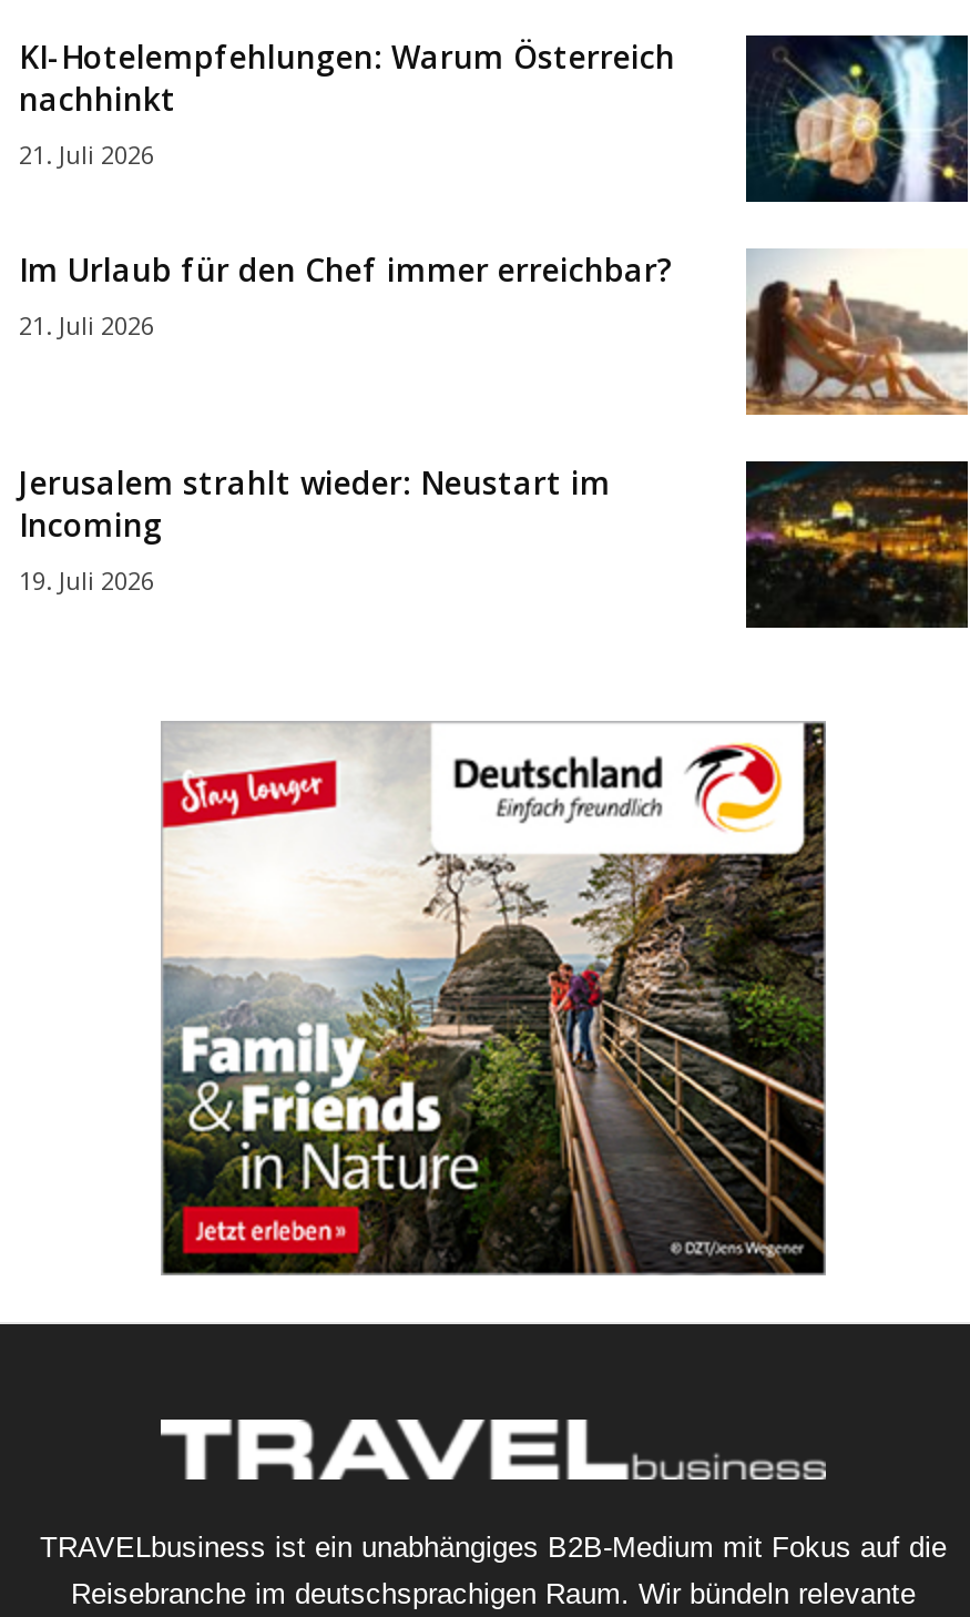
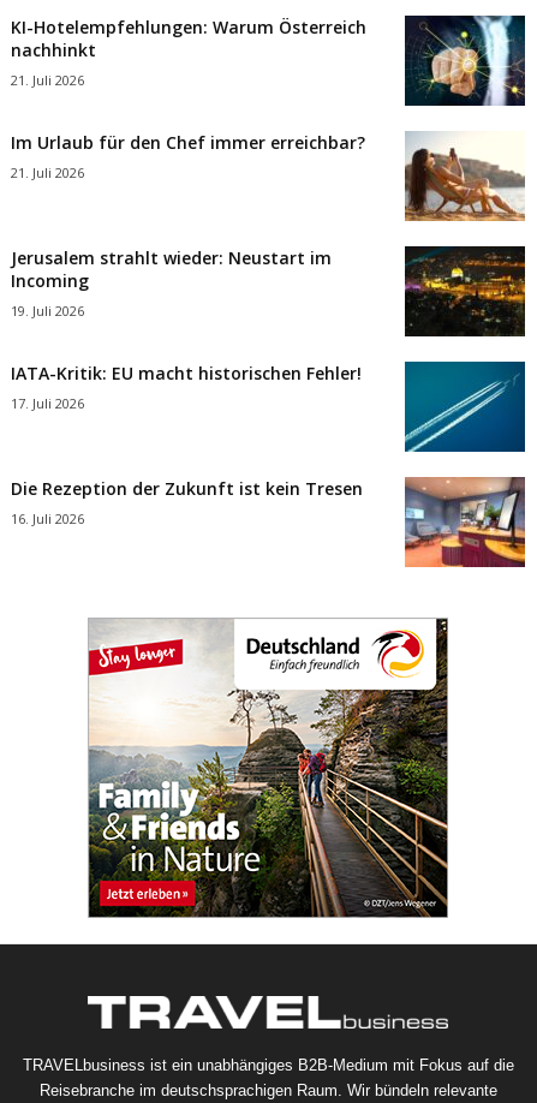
+ [image]
+ IATA-Kritik: EU macht historischen Fehler!
+ 17. Juli 2026

+ [image]
+ Die Rezeption der Zukunft ist kein Tresen
+ 16. Juli 2026
